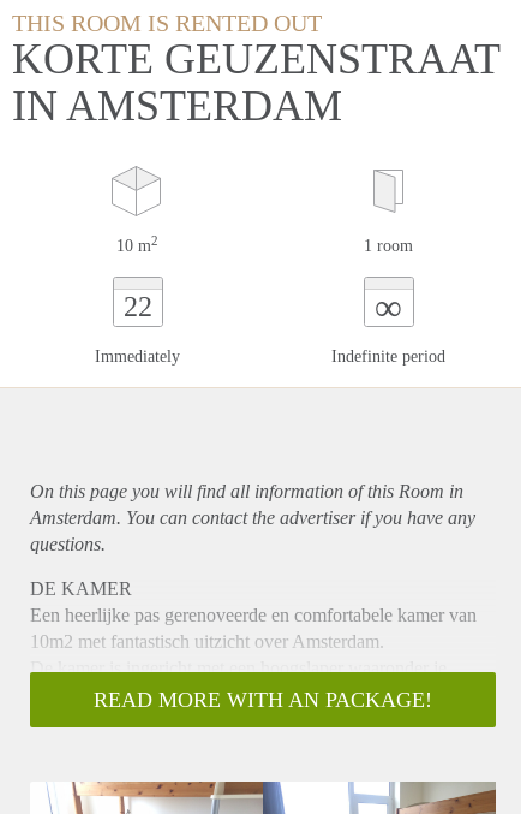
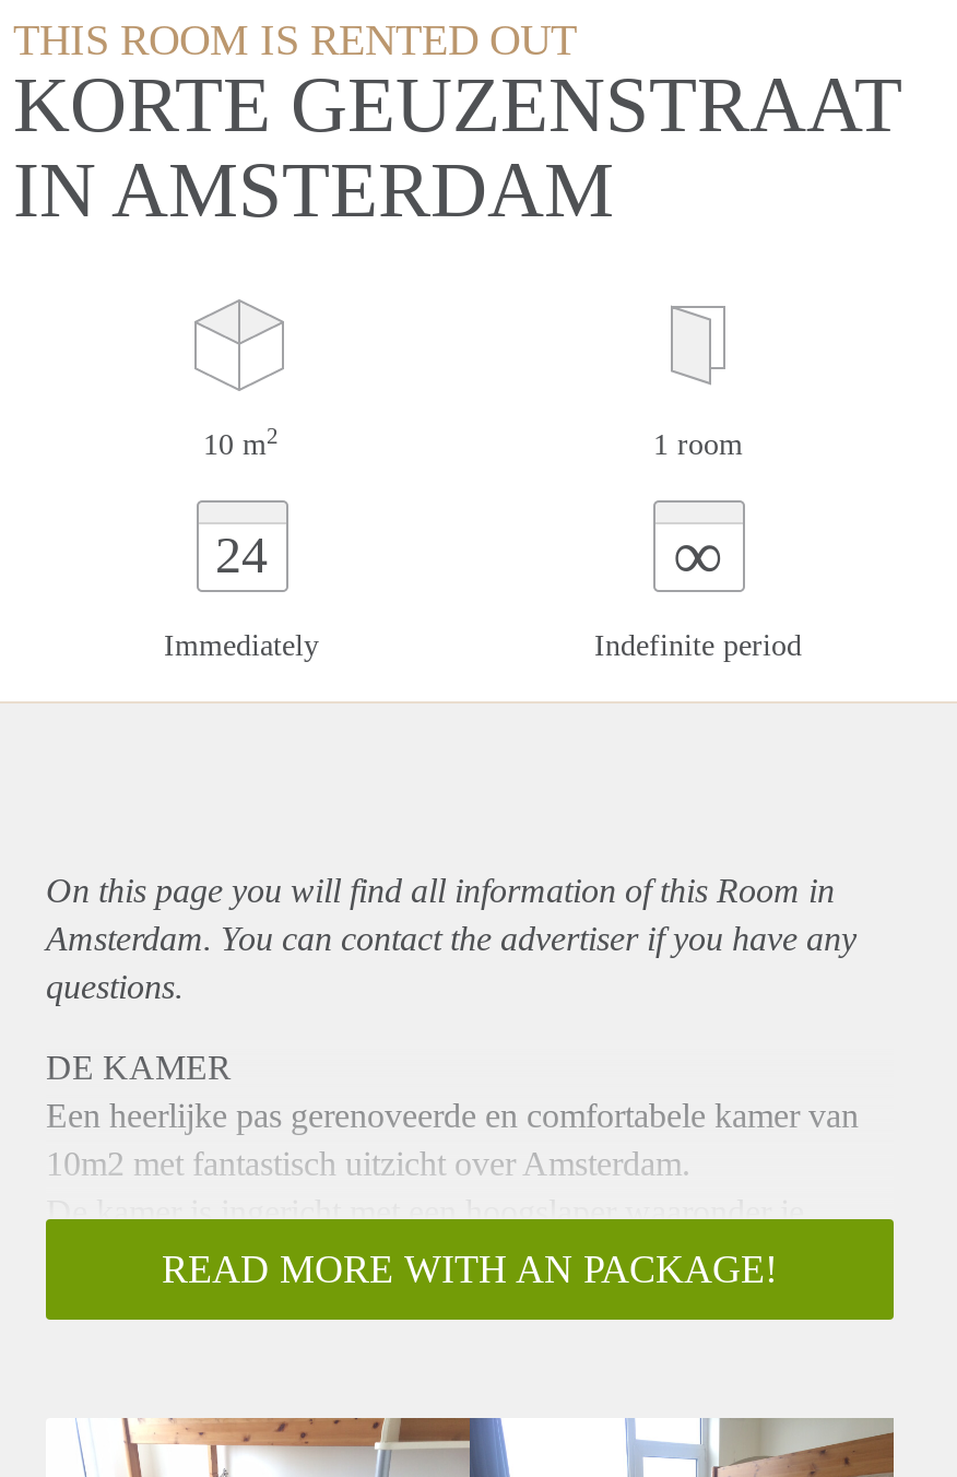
- 22
+ 24
